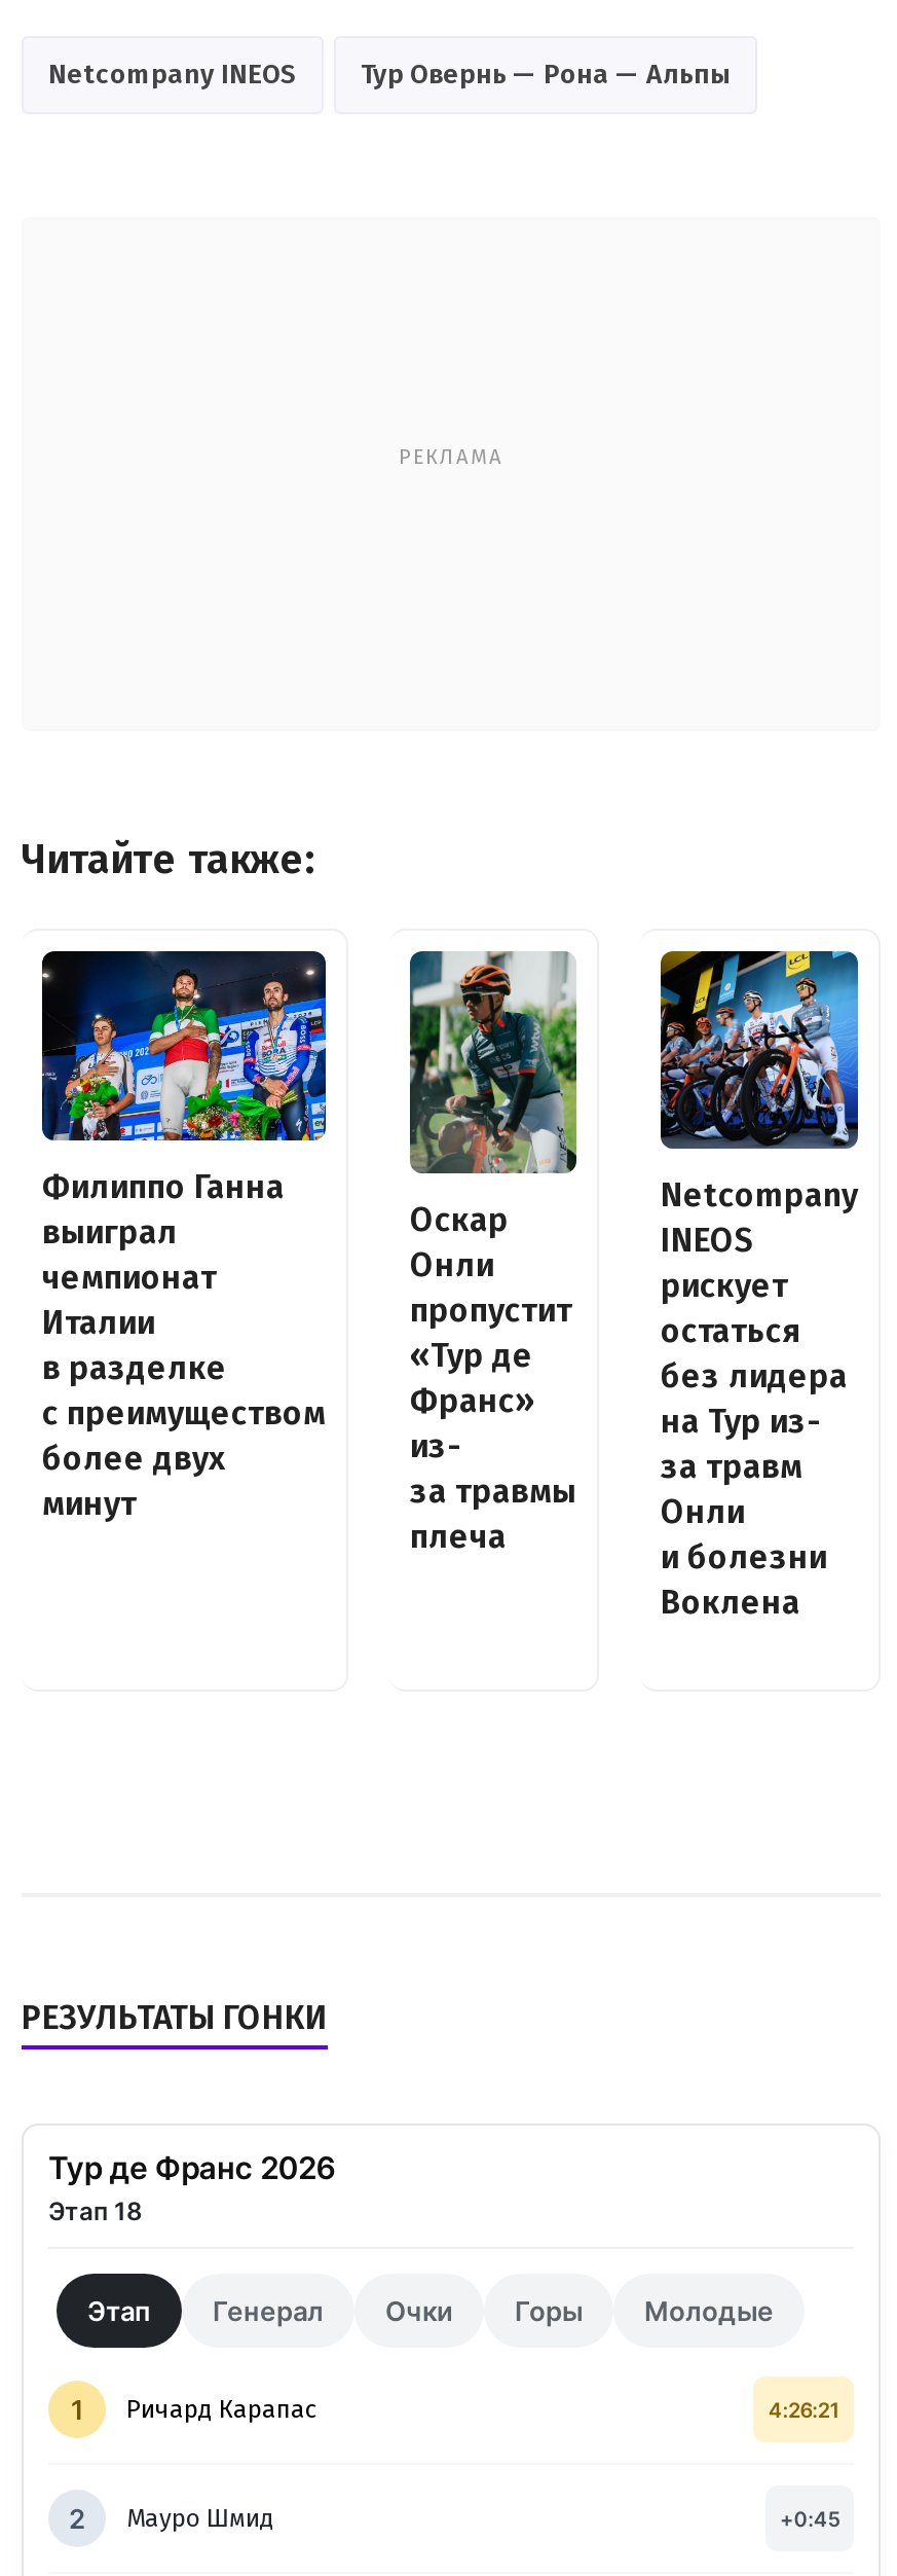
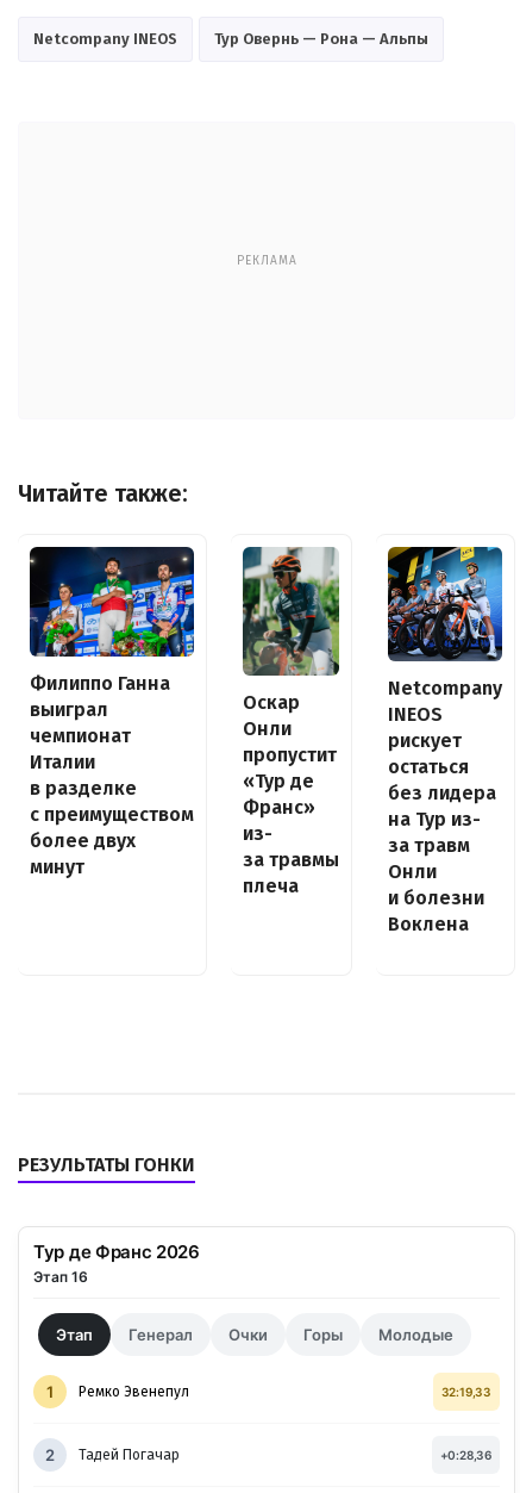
- Этап 18
+ Этап 16

- Ричард Карапас
- 4:26:21
+ Ремко Эвенепул
+ 32:19,33

- Мауро Шмид
- +0:45
+ Тадей Погачар
+ +0:28,36
